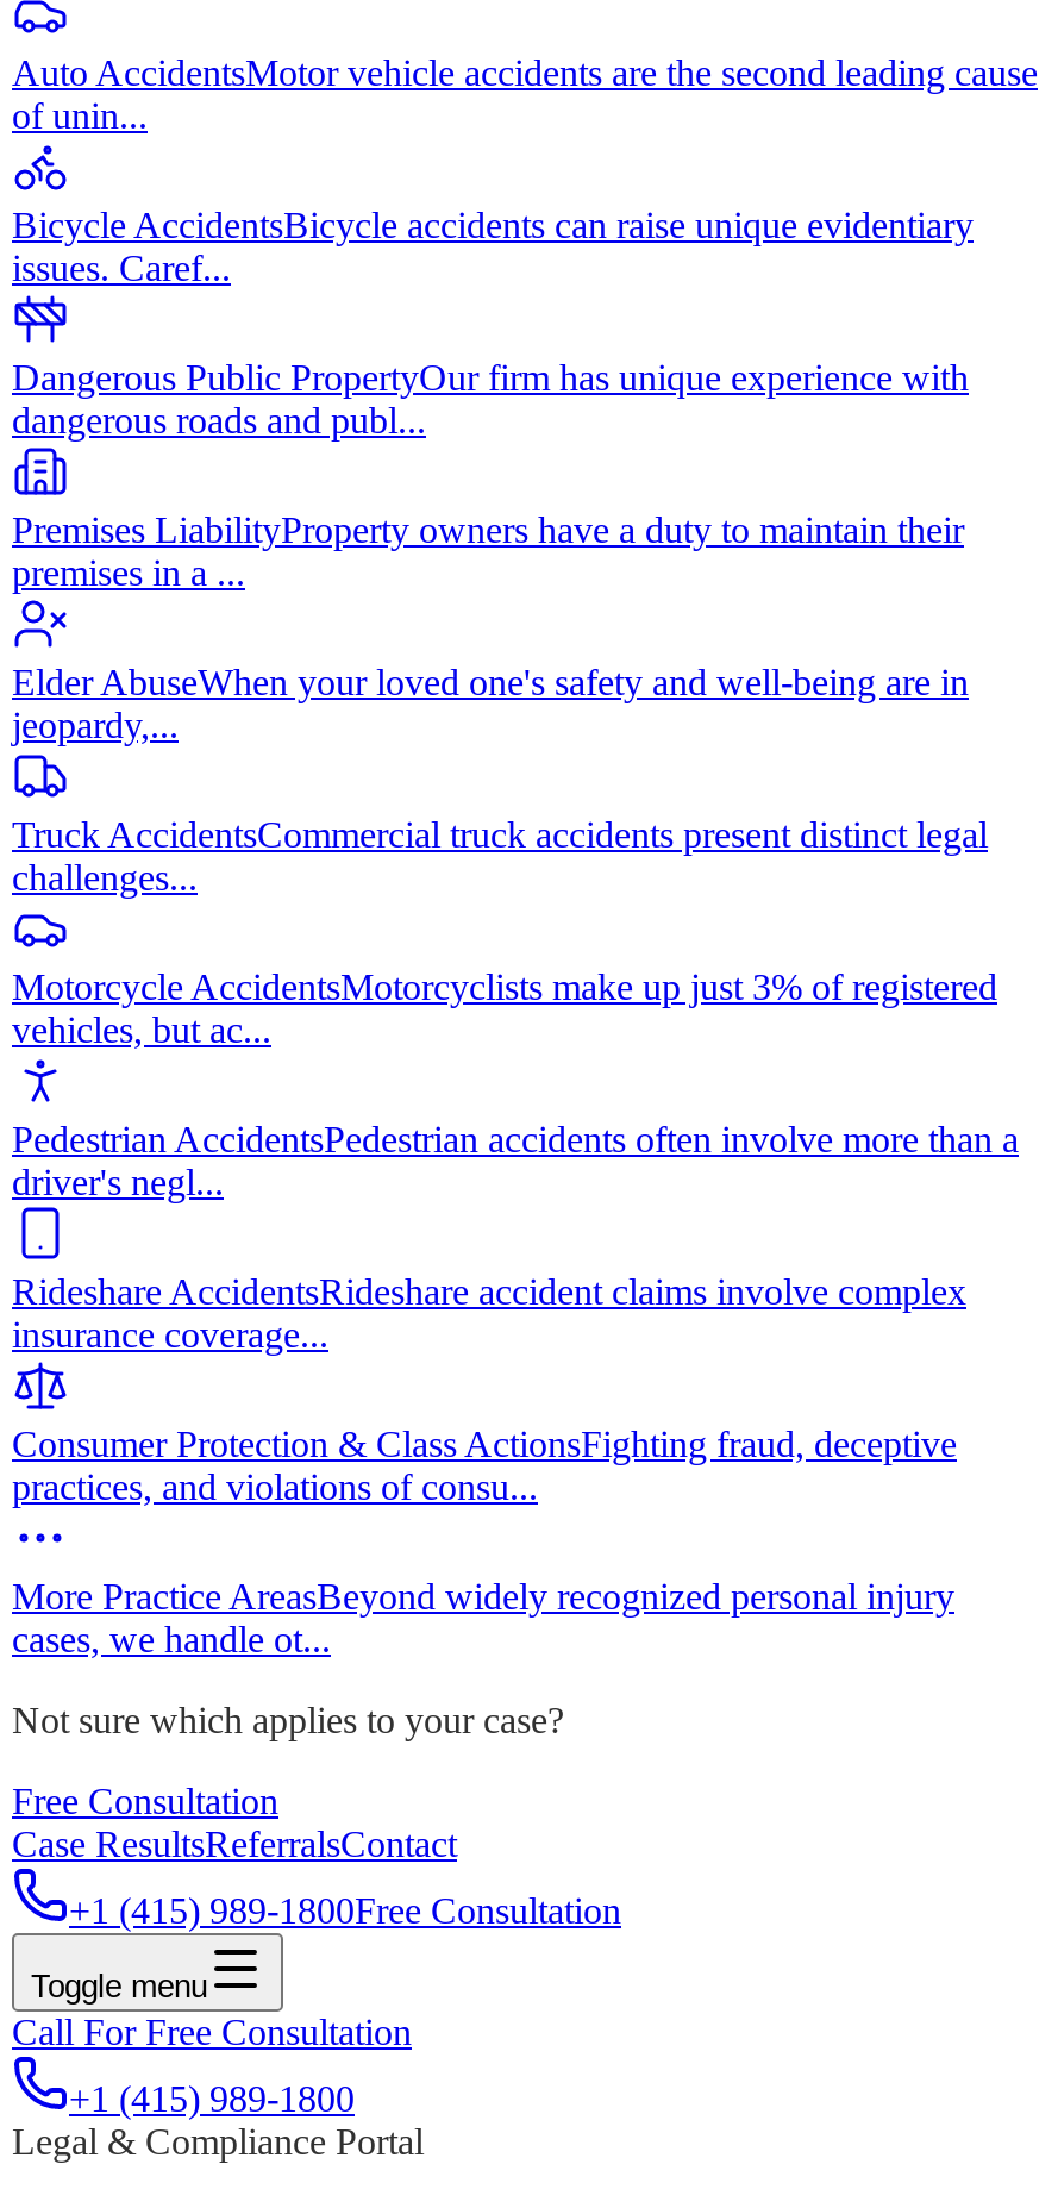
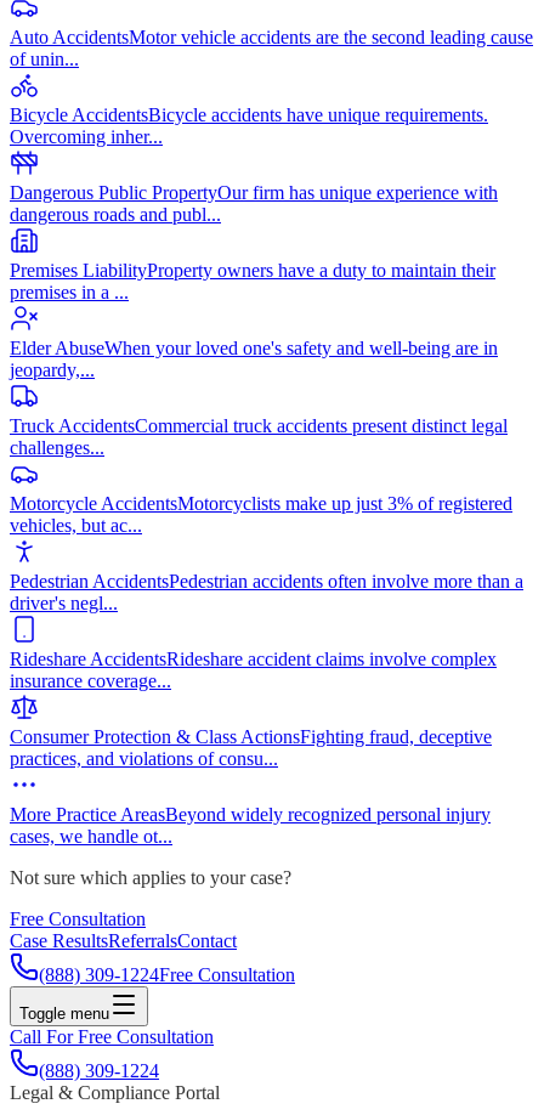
- Bicycle AccidentsBicycle accidents can raise unique evidentiary
- issues. Caref...
+ Bicycle AccidentsBicycle accidents have unique requirements.
+ Overcoming inher...

- +1 (415) 989-1800Free Consultation
+ (888) 309-1224Free Consultation

- +1 (415) 989-1800
+ (888) 309-1224
